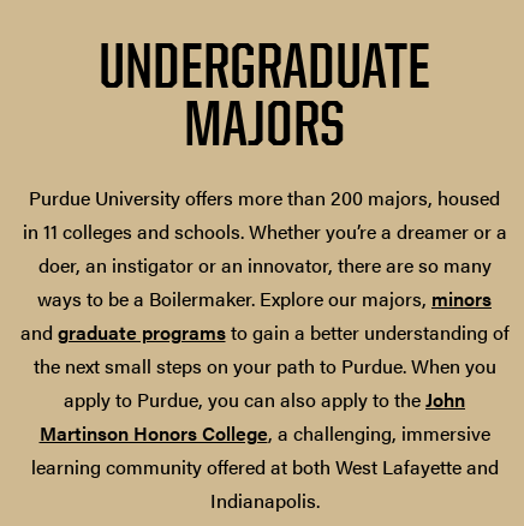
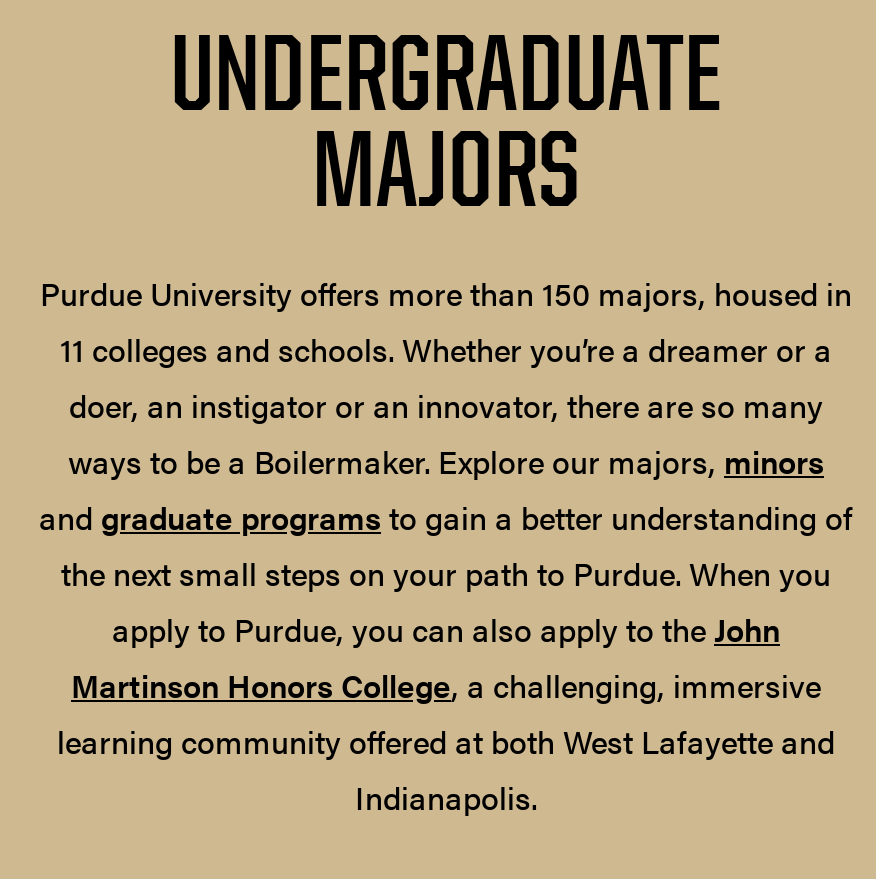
- Purdue University offers more than 200 majors, housed
- in 11 colleges and schools. Whether you’re a dreamer or a
+ Purdue University offers more than 150 majors, housed in
+ 11 colleges and schools. Whether you’re a dreamer or a
